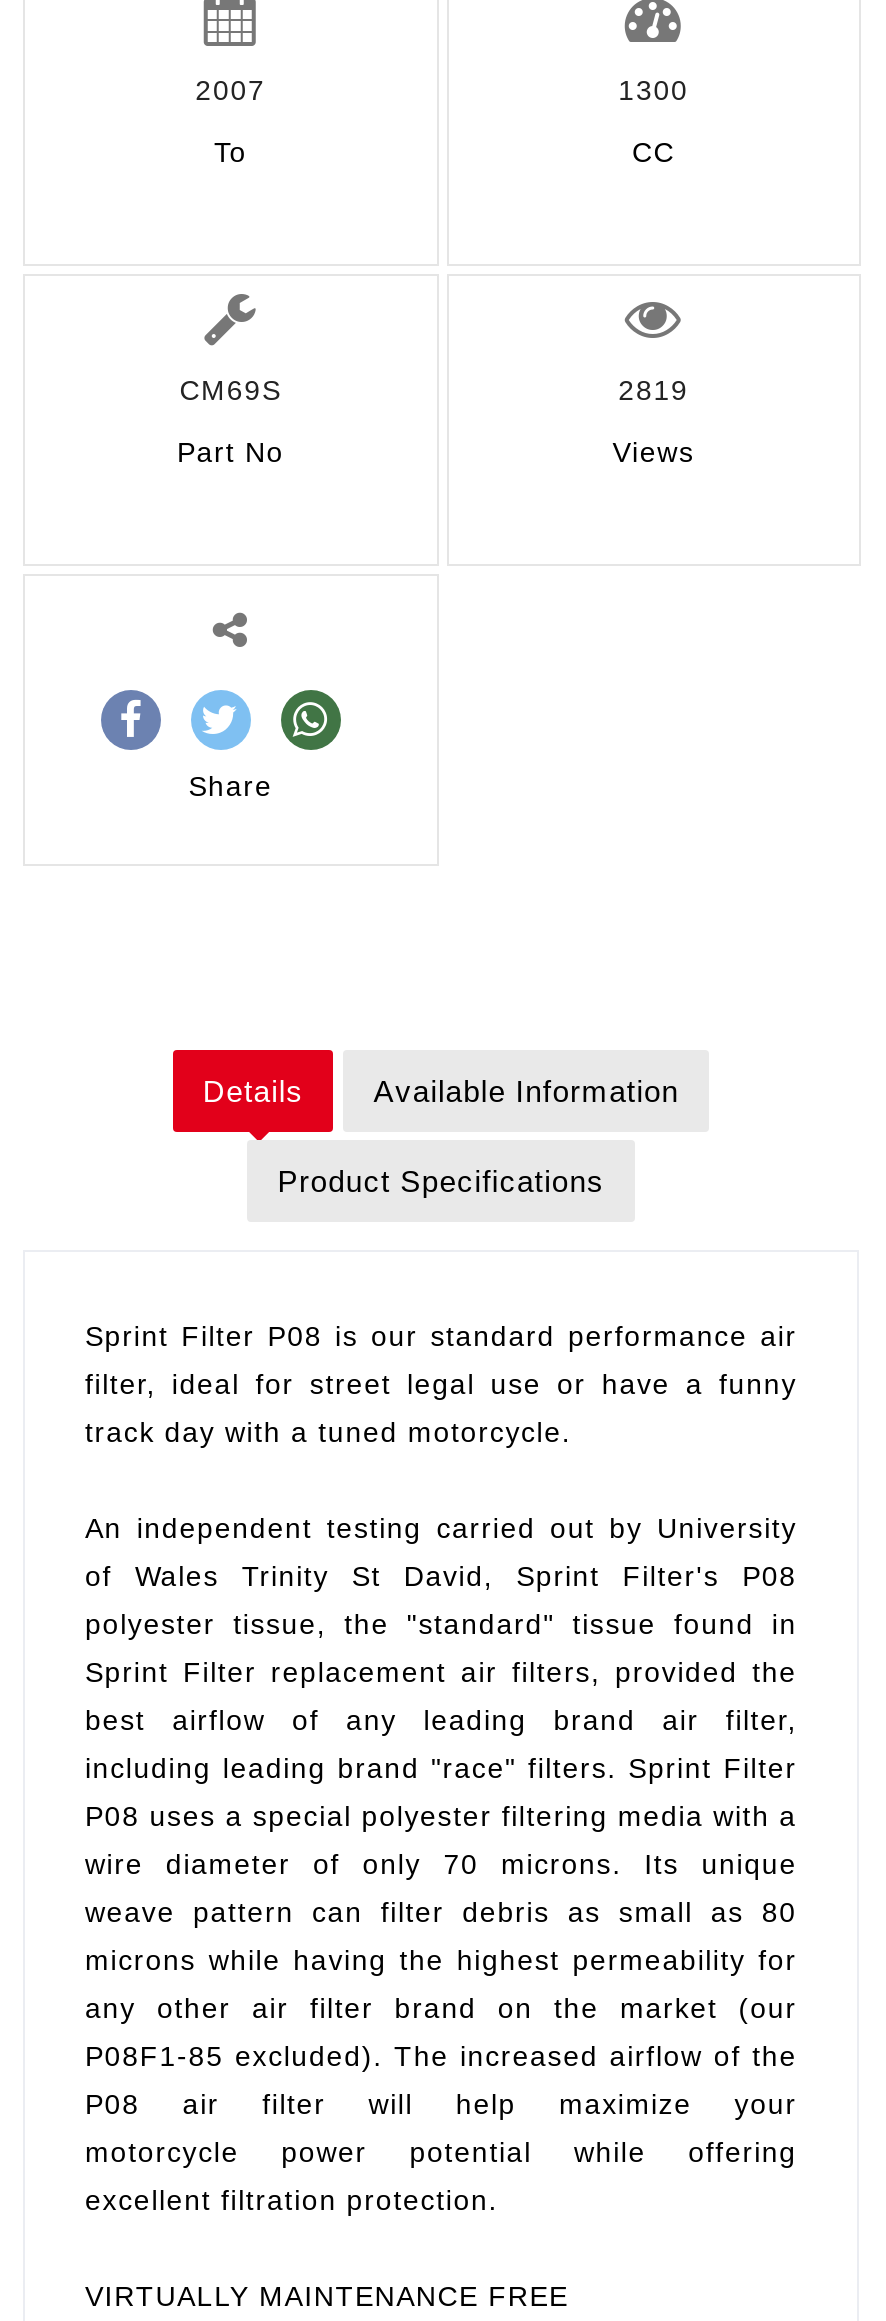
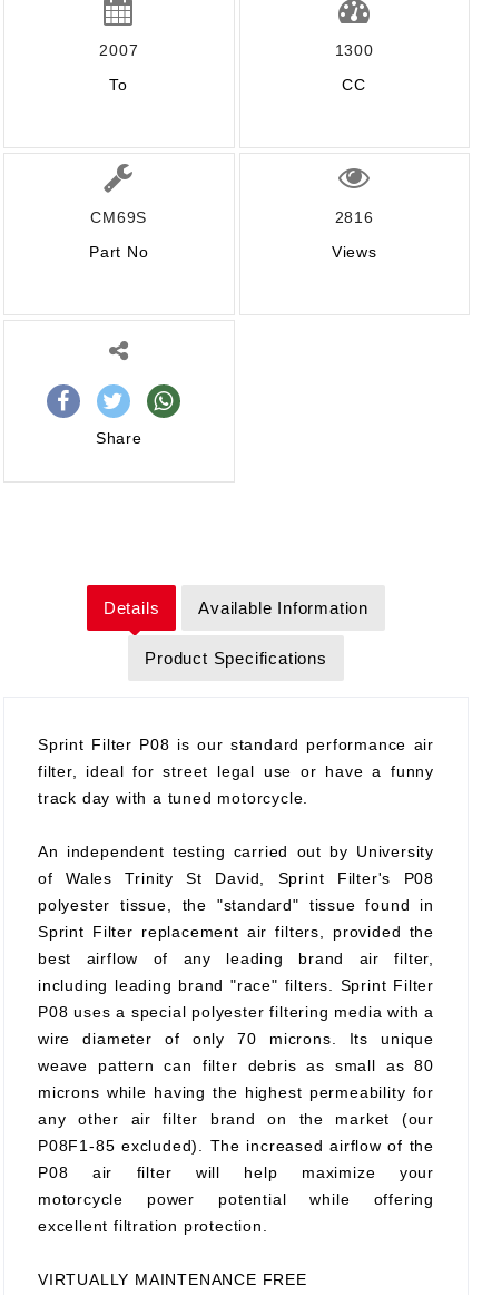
- 2819
+ 2816
